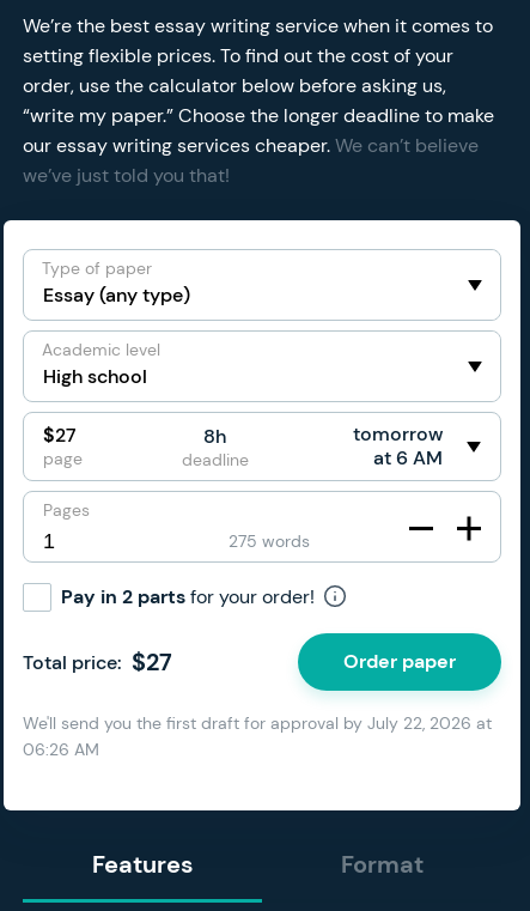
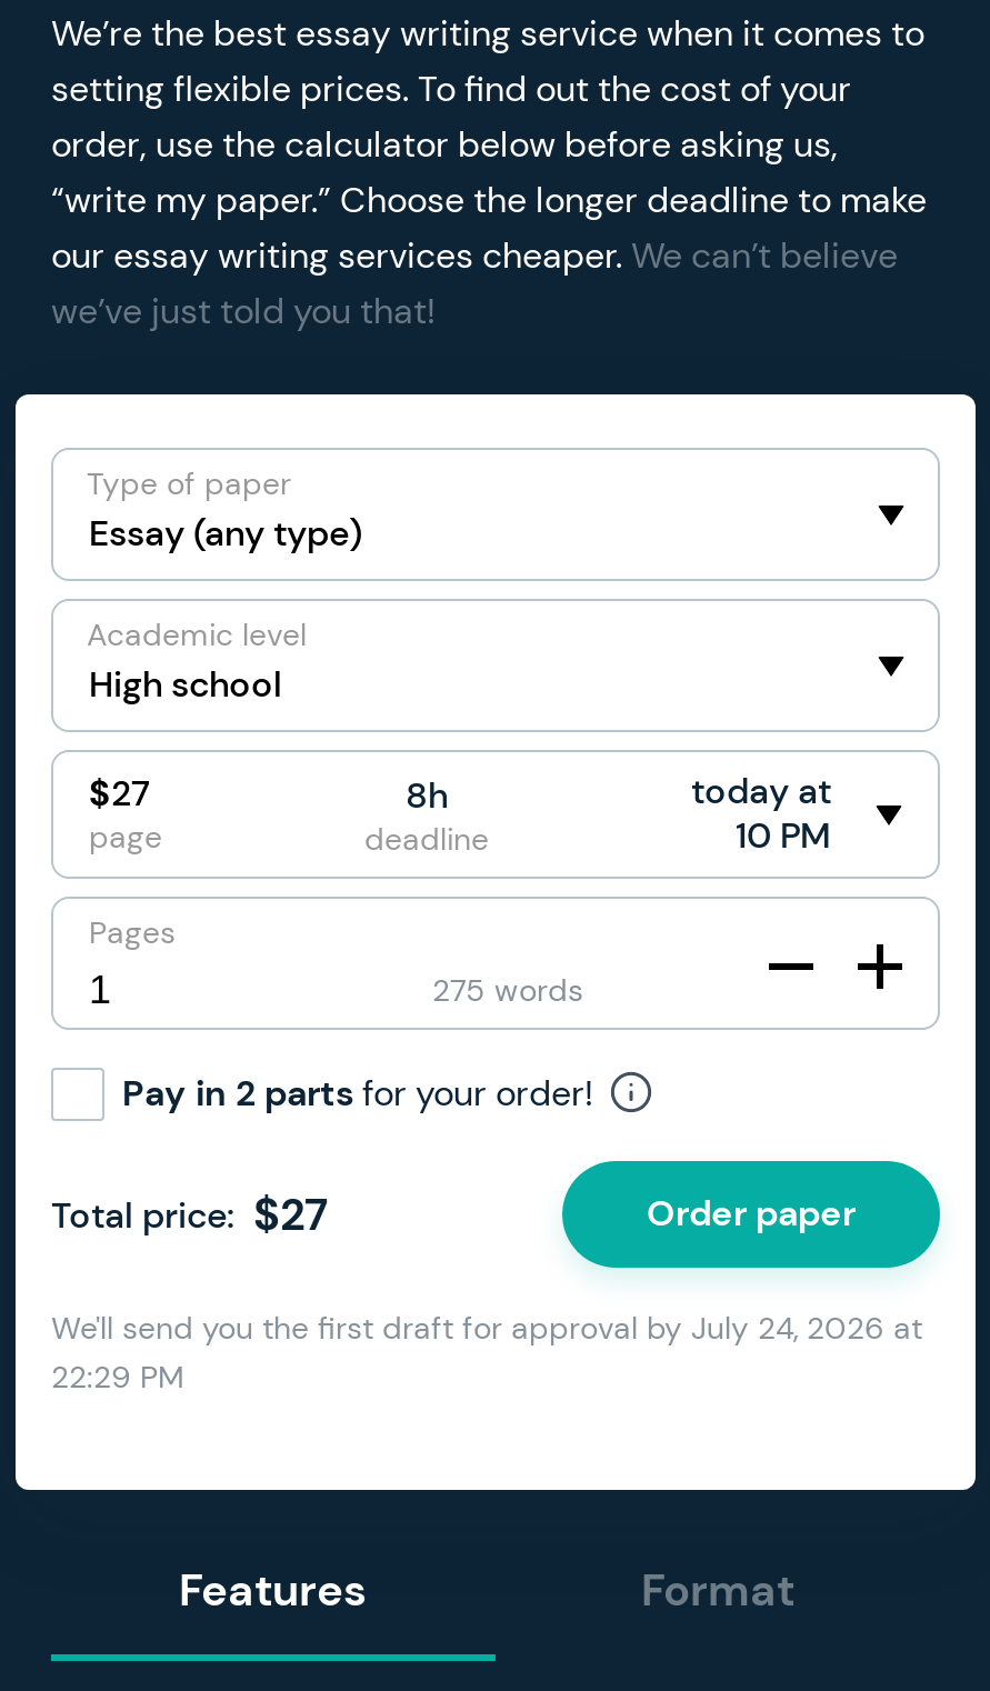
- tomorrow
- at 6 AM
+ today at
+ 10 PM

- We'll send you the first draft for approval by July 22, 2026 at
- 06:26 AM
+ We'll send you the first draft for approval by July 24, 2026 at
+ 22:29 PM
